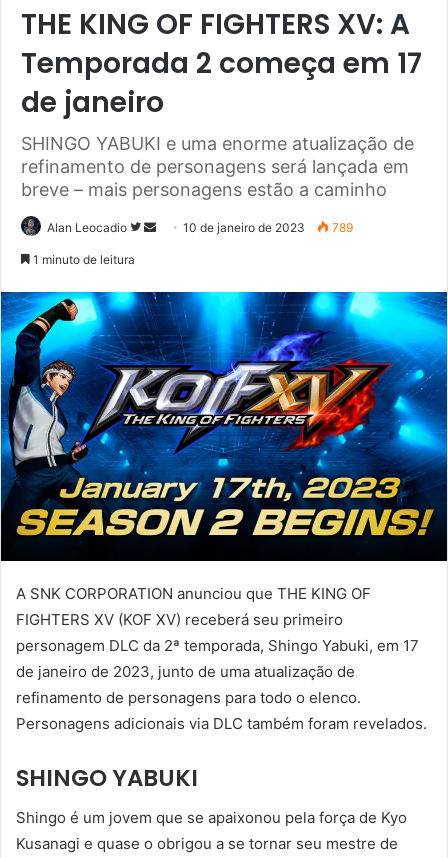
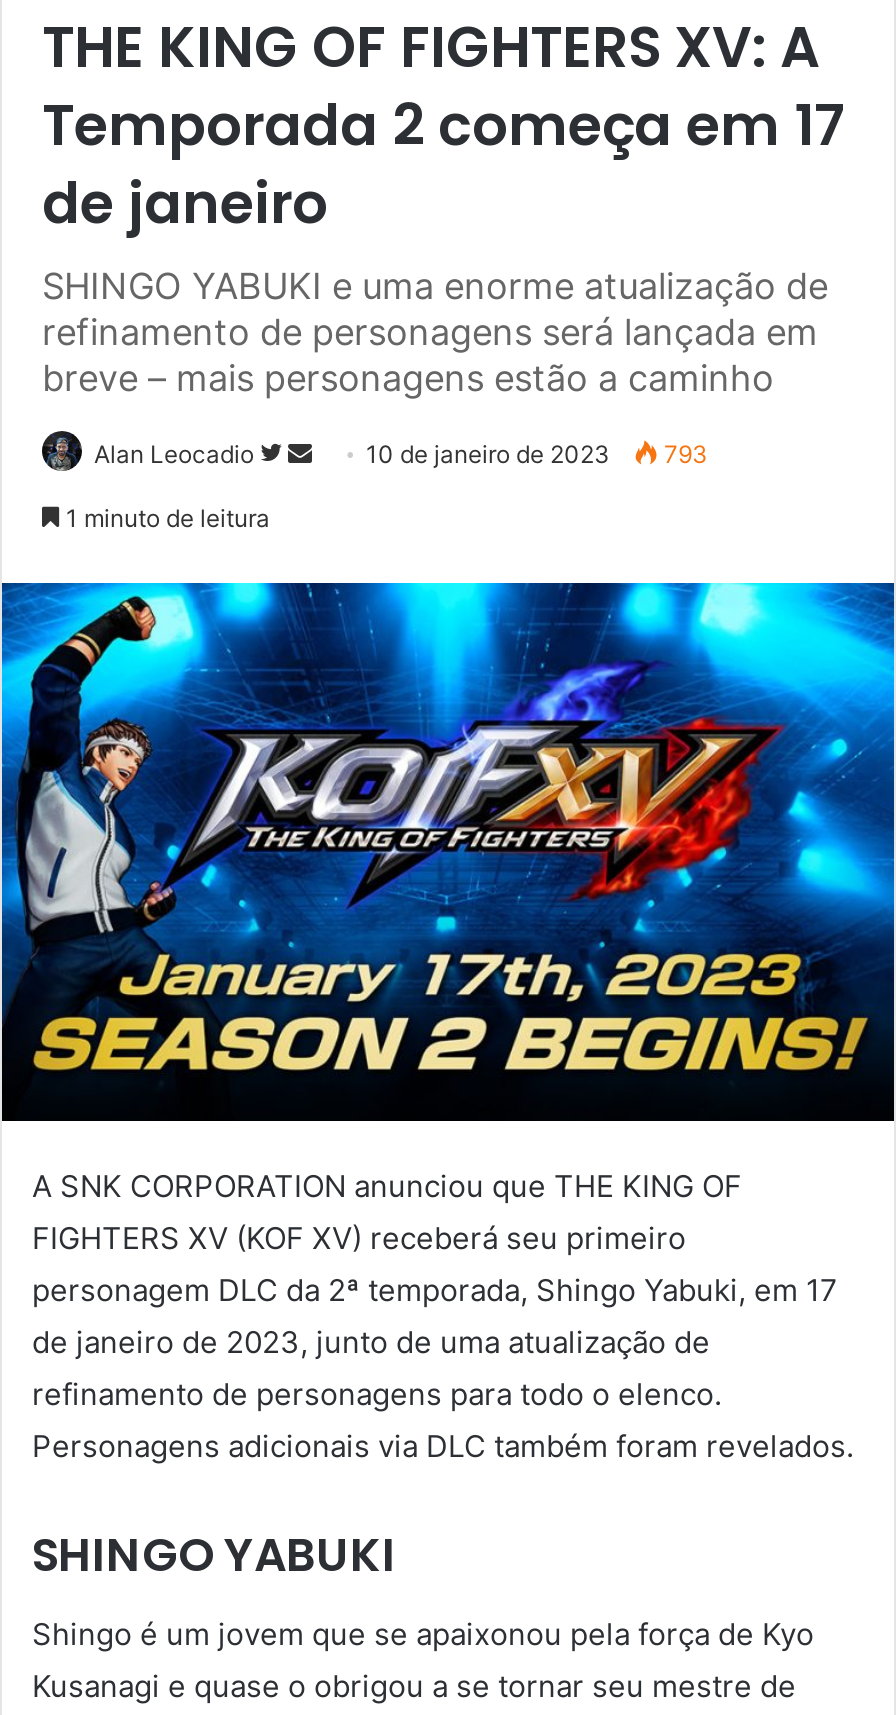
- 789
+ 793
